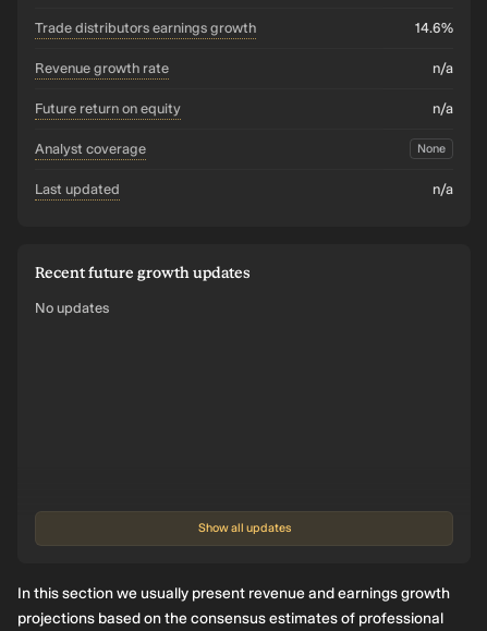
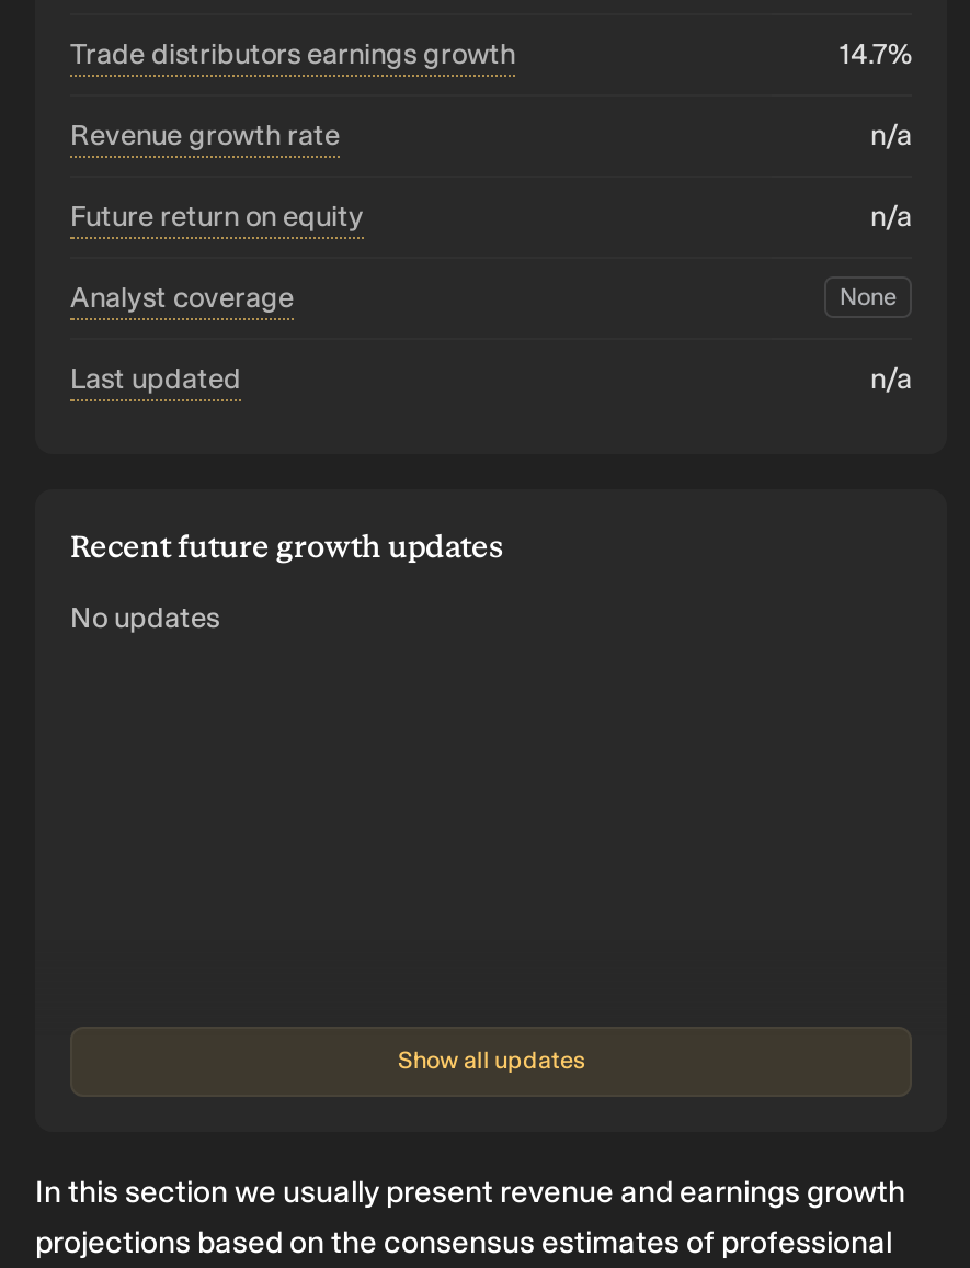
- 14.6%
+ 14.7%
